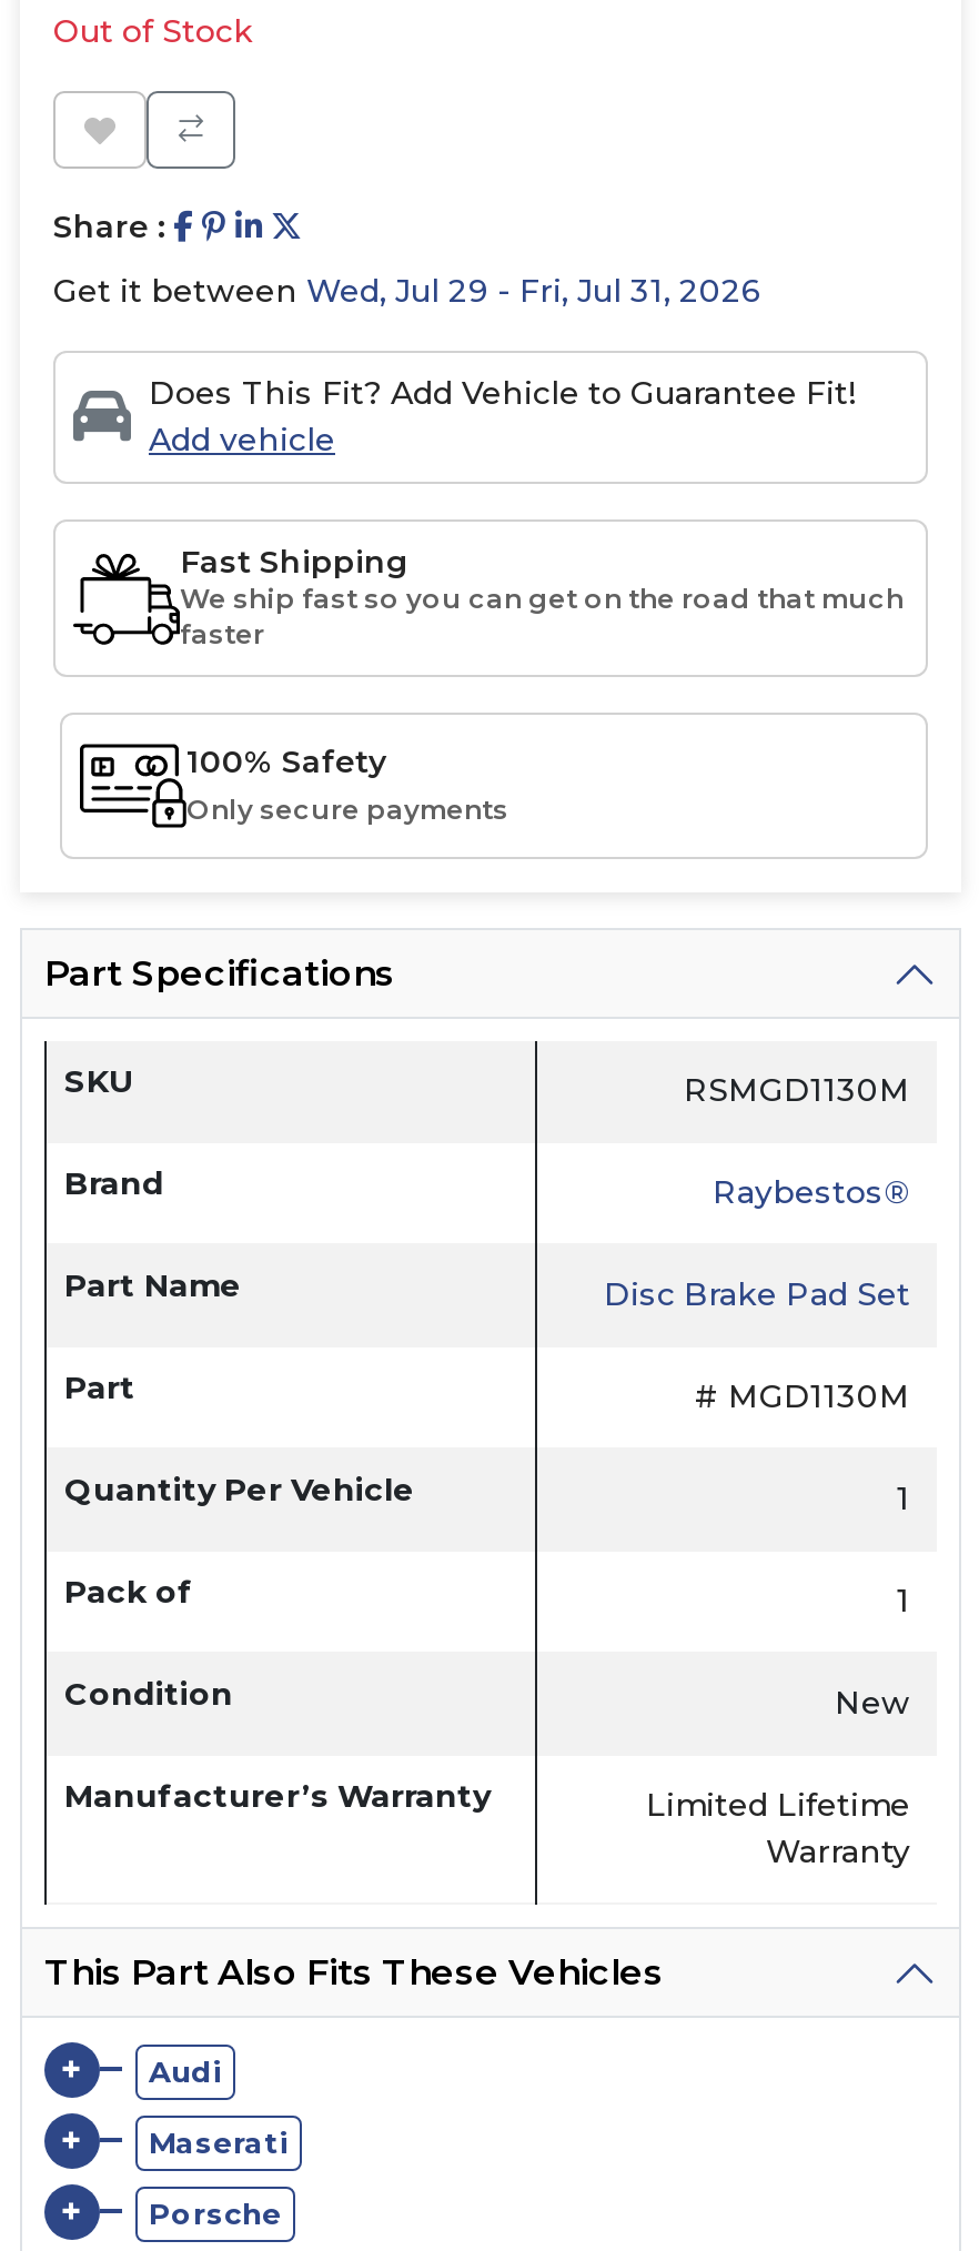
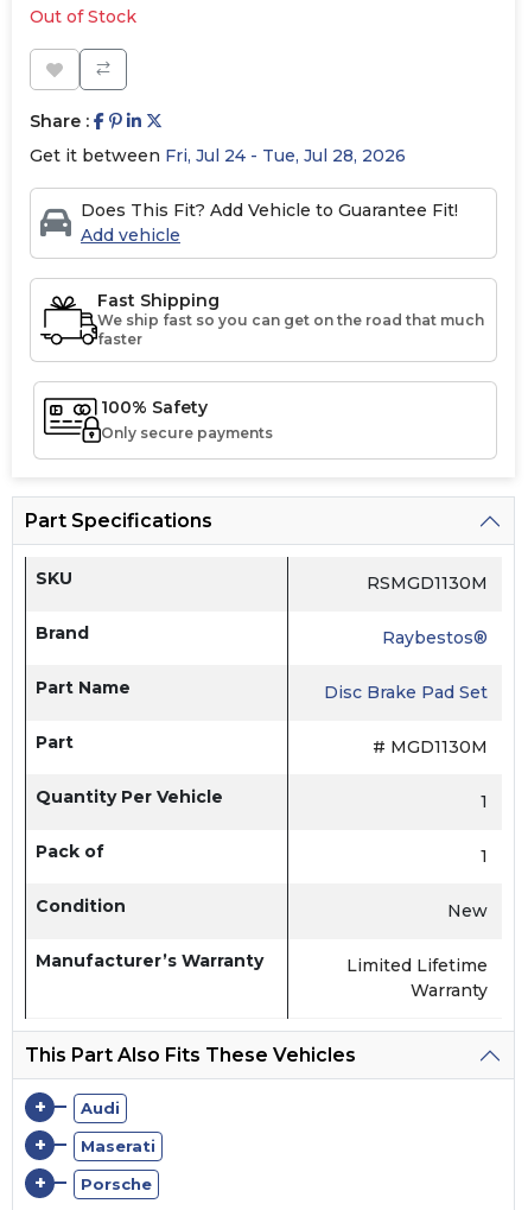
- Get it between Wed, Jul 29 - Fri, Jul 31, 2026
+ Get it between Fri, Jul 24 - Tue, Jul 28, 2026
